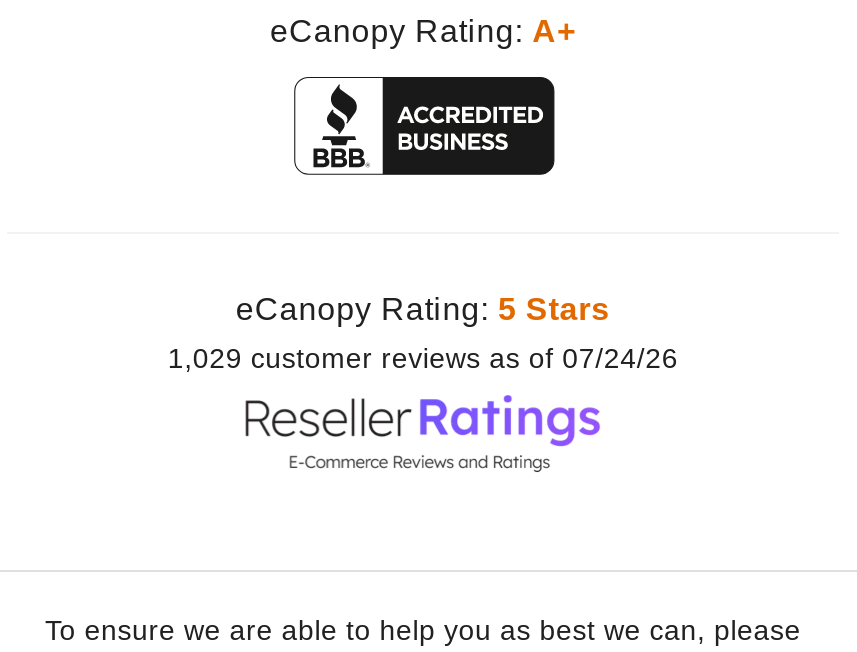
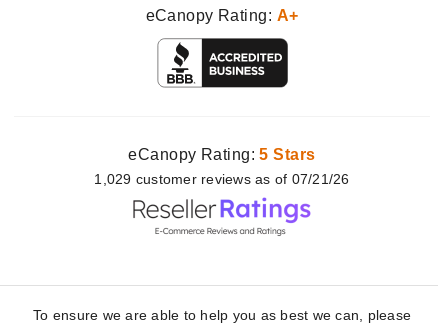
- 1,029 customer reviews as of 07/24/26
+ 1,029 customer reviews as of 07/21/26
